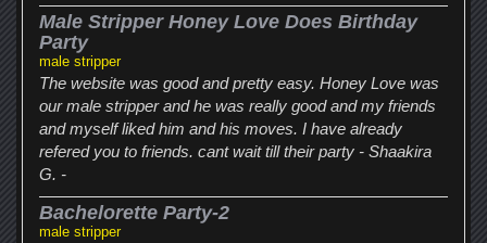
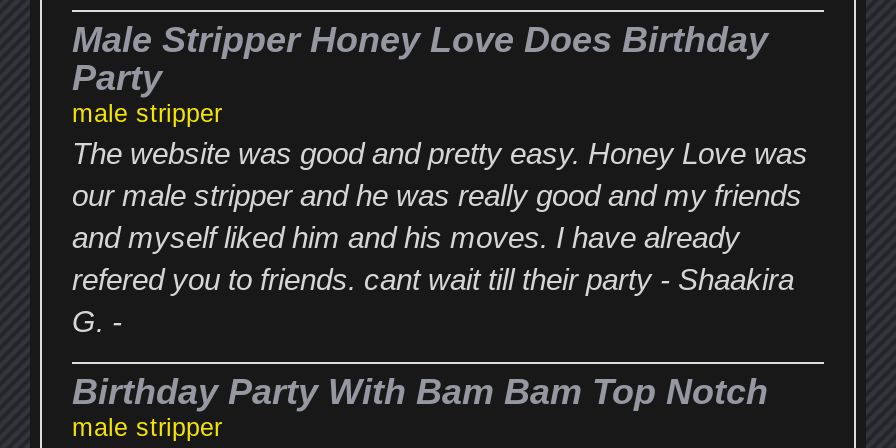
- Bachelorette Party-2
+ Birthday Party With Bam Bam Top Notch
